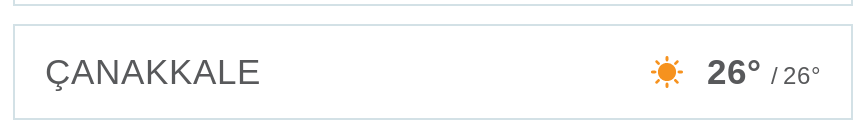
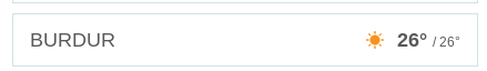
- ÇANAKKALE
+ BURDUR
